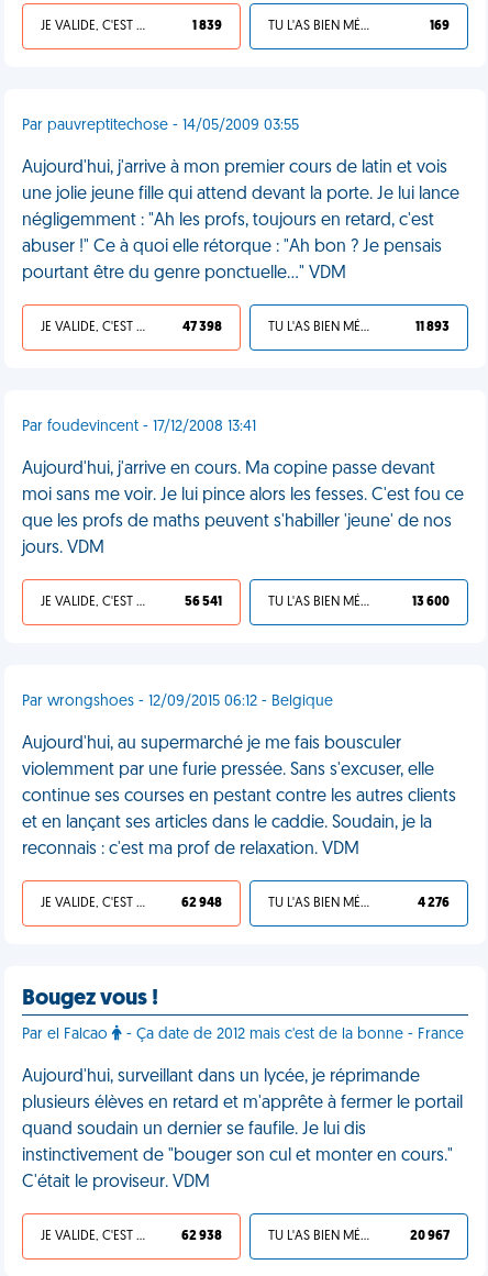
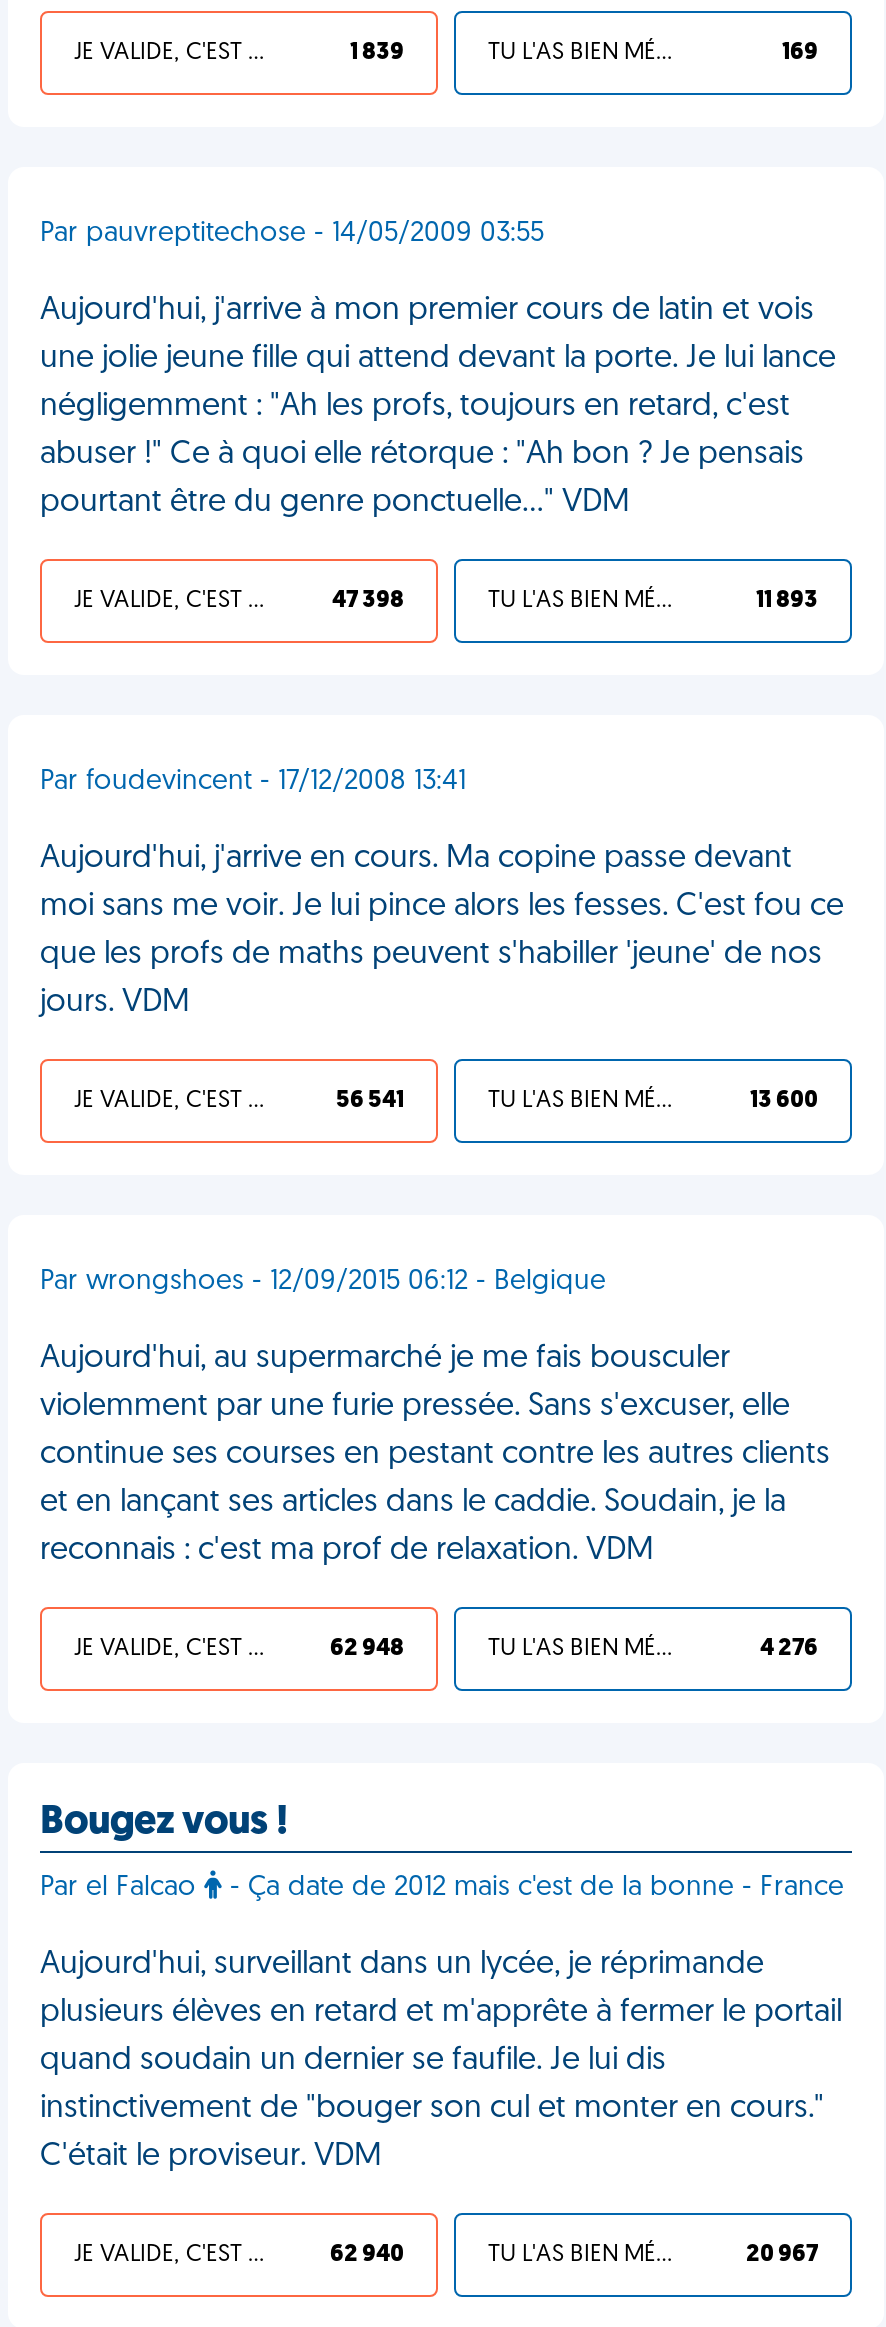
- 62 938
+ 62 940
